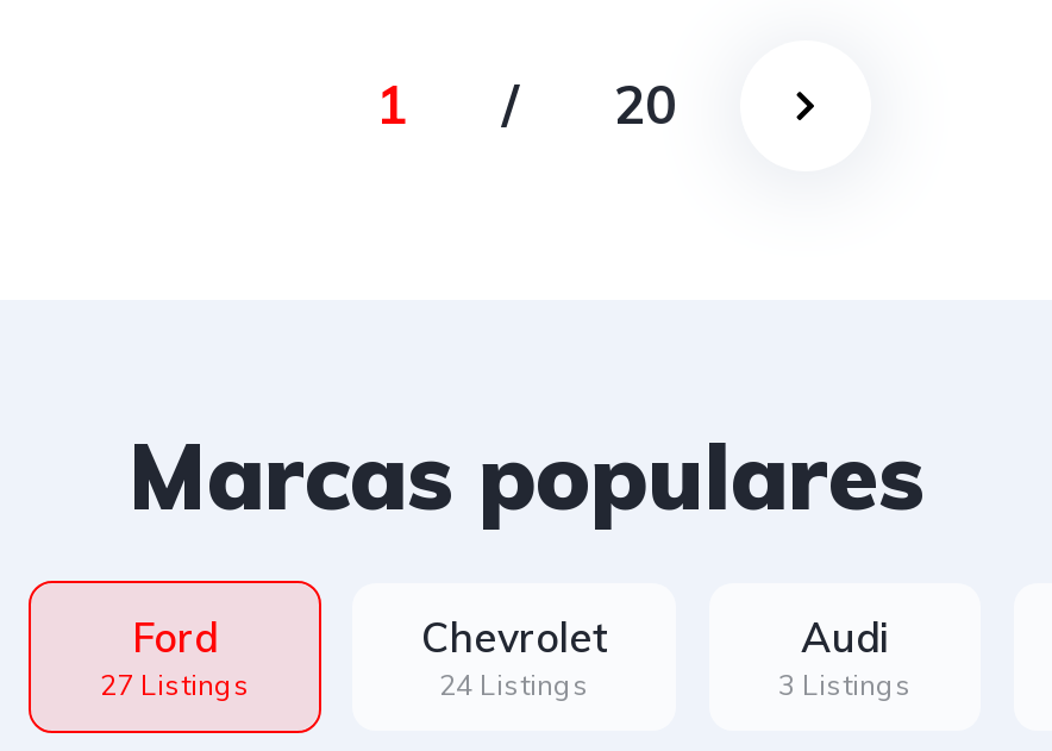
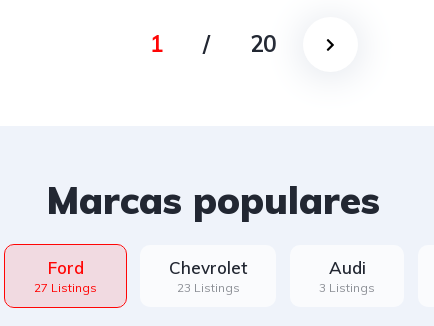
- 24 Listings
+ 23 Listings
